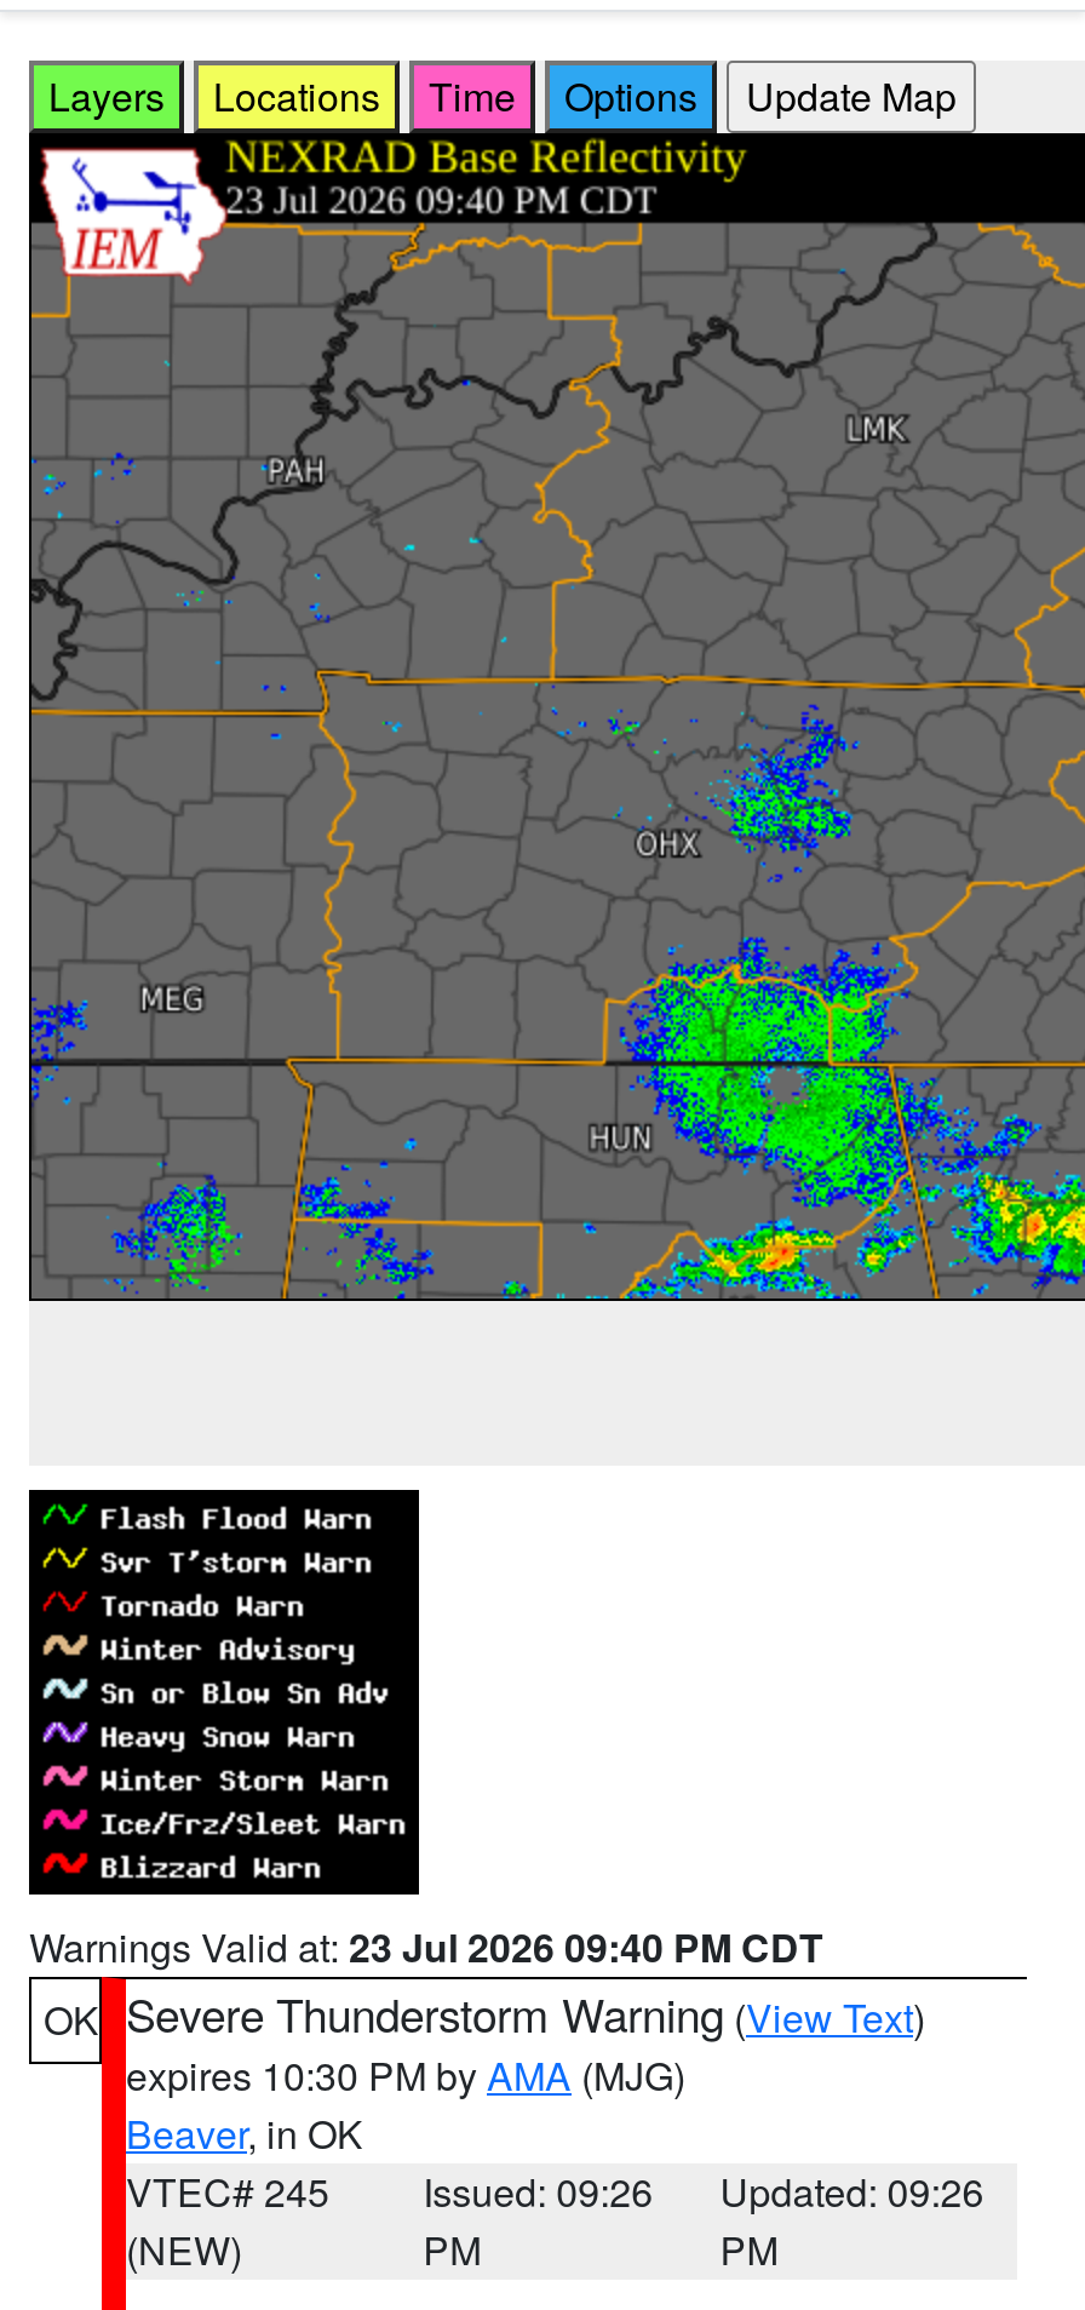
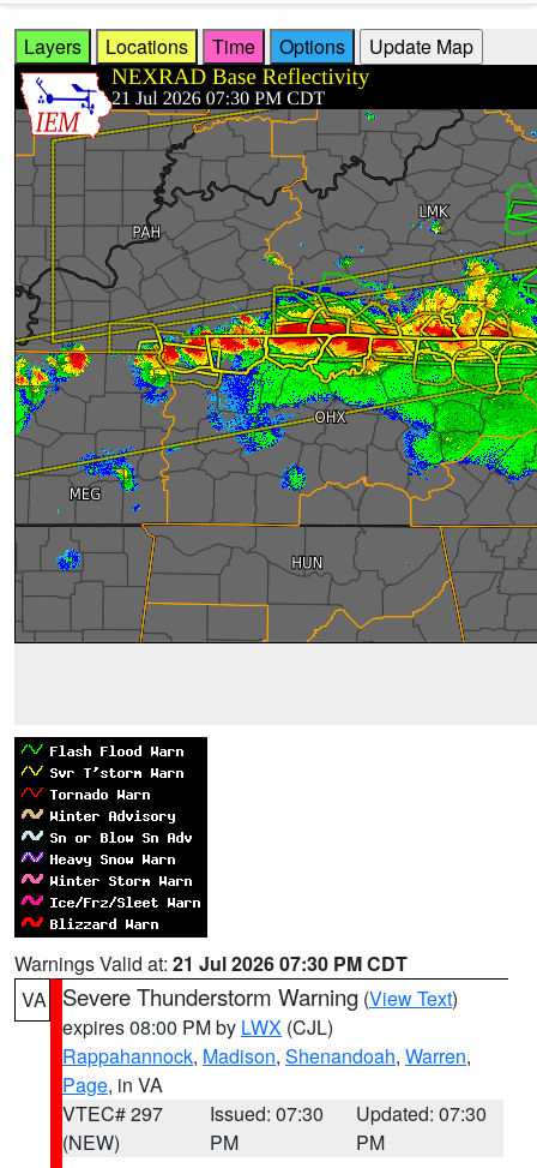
- [image]
+ [image]

- Warnings Valid at: 23 Jul 2026 09:40 PM CDT
- OK Severe Thunderstorm Warning (View Text)
- expires 10:30 PM by AMA (MJG)
- Beaver, in OK
- VTEC# 245
+ Warnings Valid at: 21 Jul 2026 07:30 PM CDT
+ VA Severe Thunderstorm Warning (View Text)
+ expires 08:00 PM by LWX (CJL)
+ Rappahannock, Madison, Shenandoah, Warren,
+ Page, in VA
+ VTEC# 297

- Issued: 09:26
+ Issued: 07:30

- Updated: 09:26
+ Updated: 07:30
